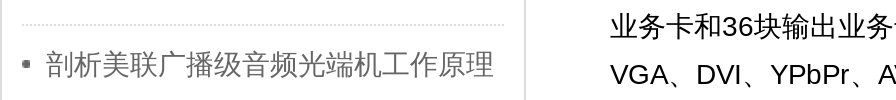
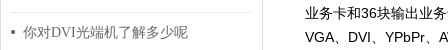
- 剖析美联广播级音频光端机工作原理
+ 你对DVI光端机了解多少呢
